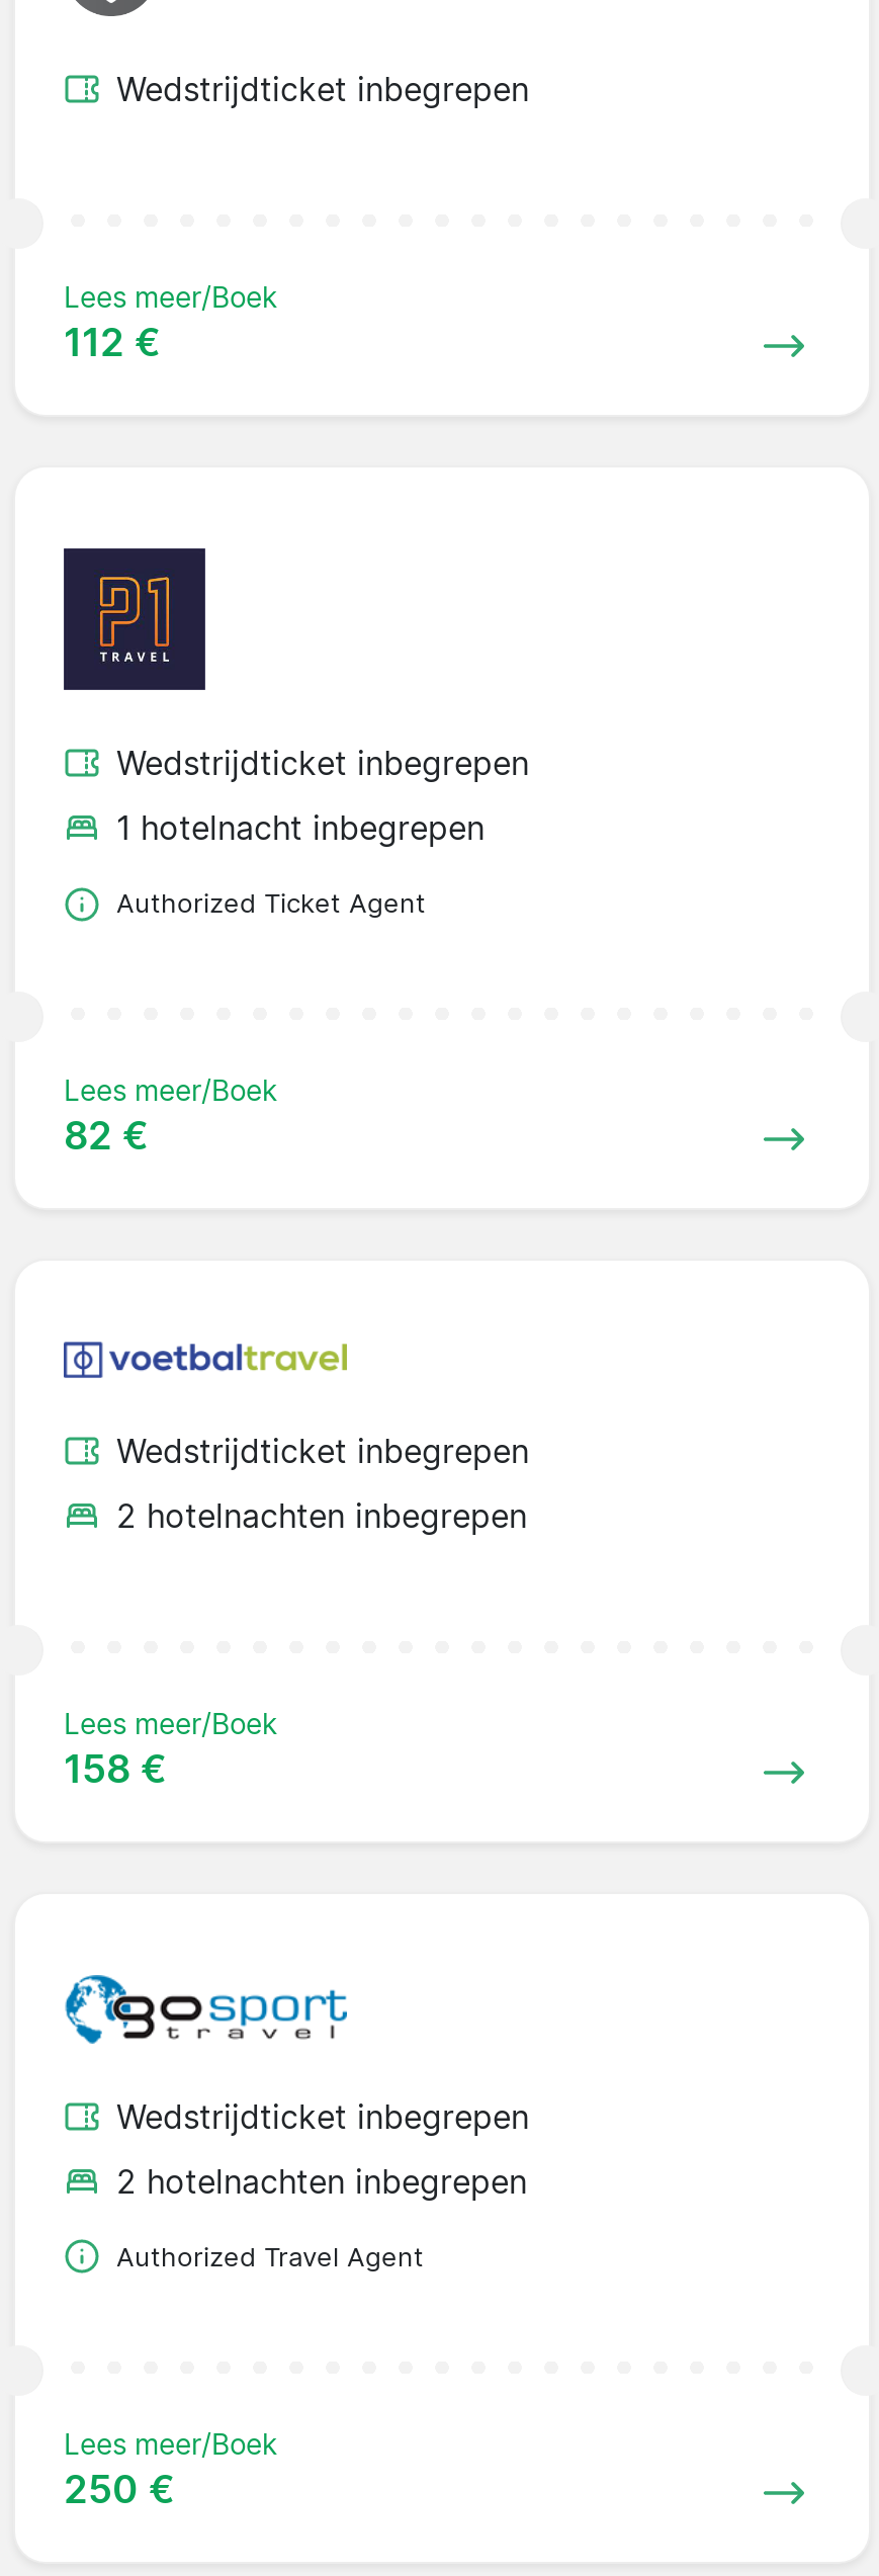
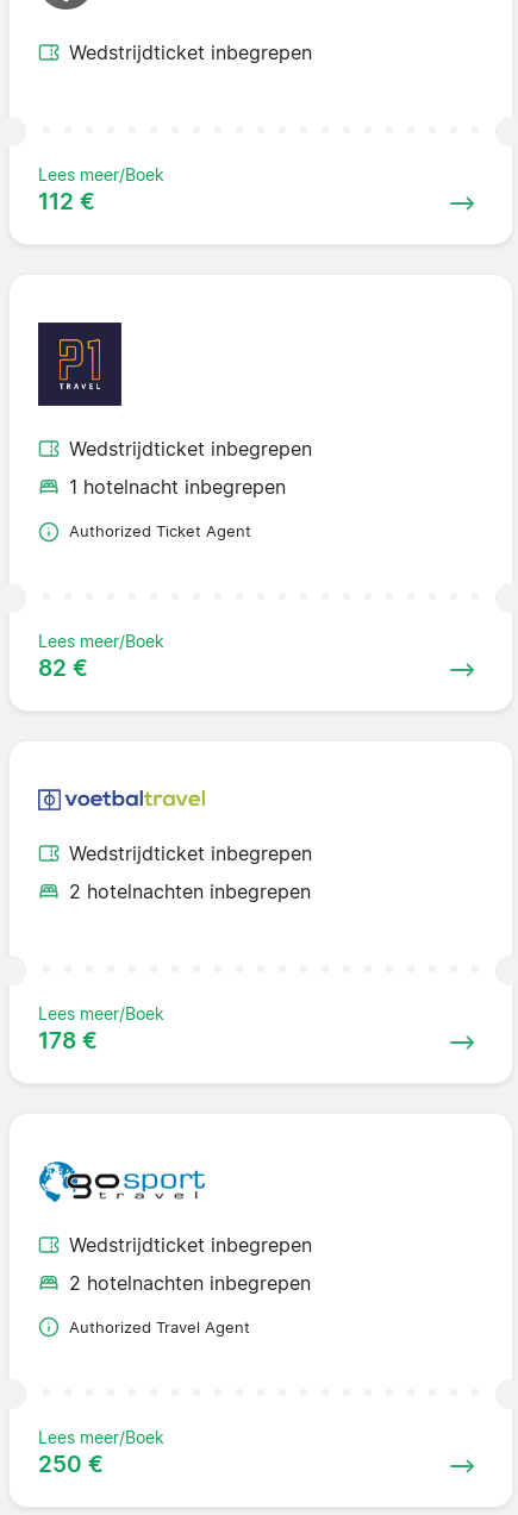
- 158 €
+ 178 €
